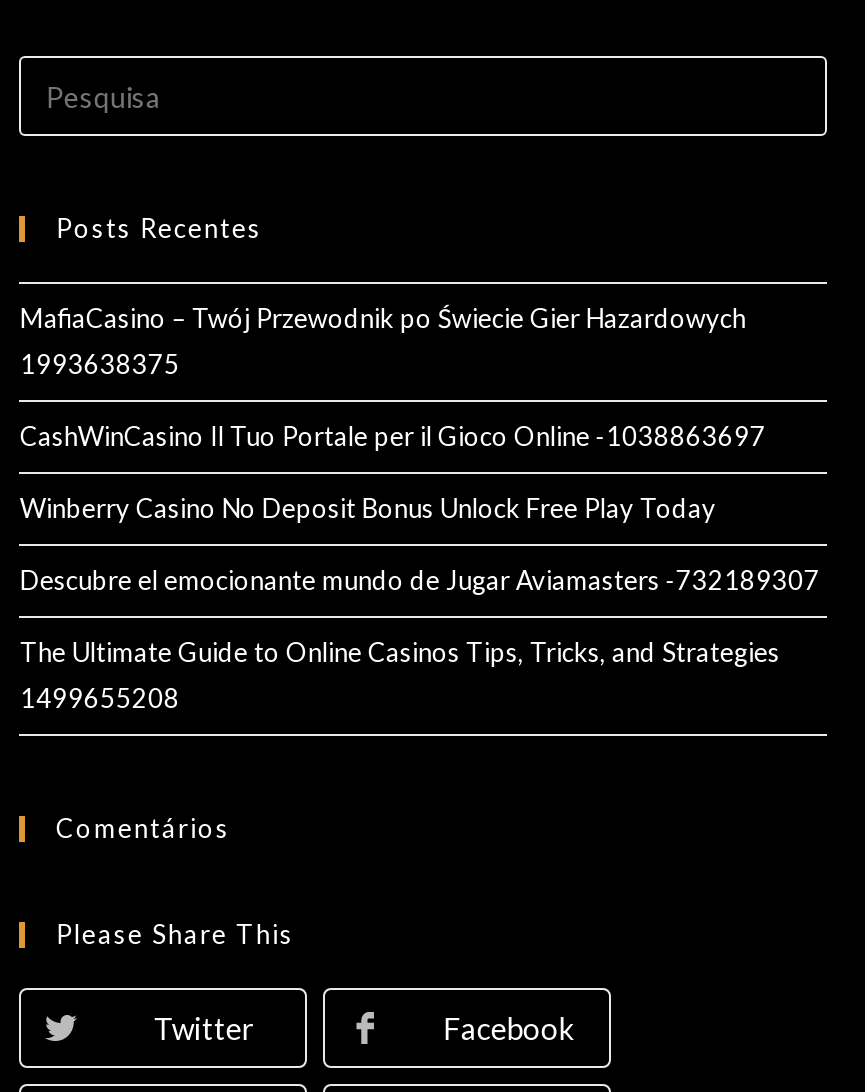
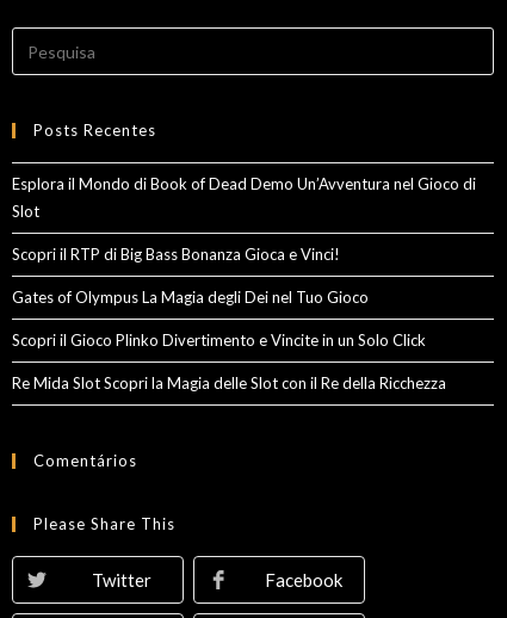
- MafiaCasino – Twój Przewodnik po Świecie Gier Hazardowych
- 1993638375
+ Esplora il Mondo di Book of Dead Demo Un’Avventura nel Gioco di
+ Slot

- CashWinCasino Il Tuo Portale per il Gioco Online -1038863697
+ Scopri il RTP di Big Bass Bonanza Gioca e Vinci!

- Winberry Casino No Deposit Bonus Unlock Free Play Today
+ Gates of Olympus La Magia degli Dei nel Tuo Gioco

- Descubre el emocionante mundo de Jugar Aviamasters -732189307
+ Scopri il Gioco Plinko Divertimento e Vincite in un Solo Click

- The Ultimate Guide to Online Casinos Tips, Tricks, and Strategies
- 1499655208
+ Re Mida Slot Scopri la Magia delle Slot con il Re della Ricchezza
